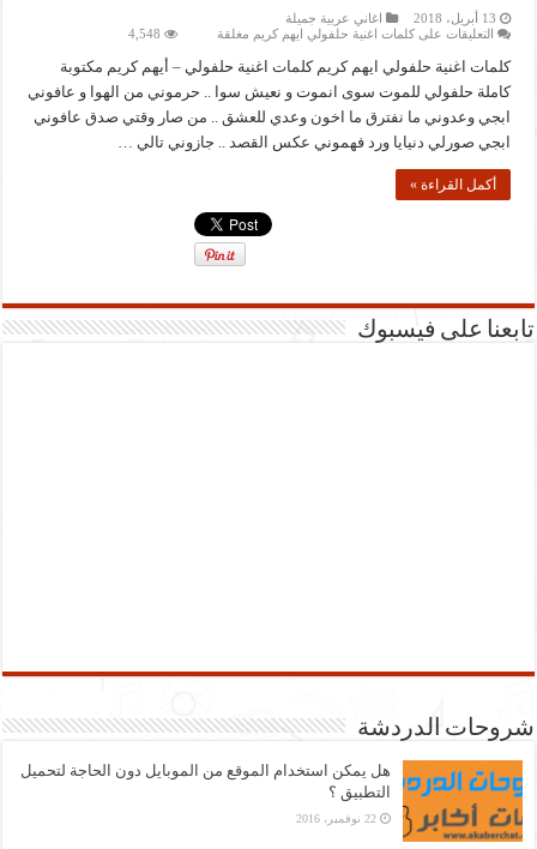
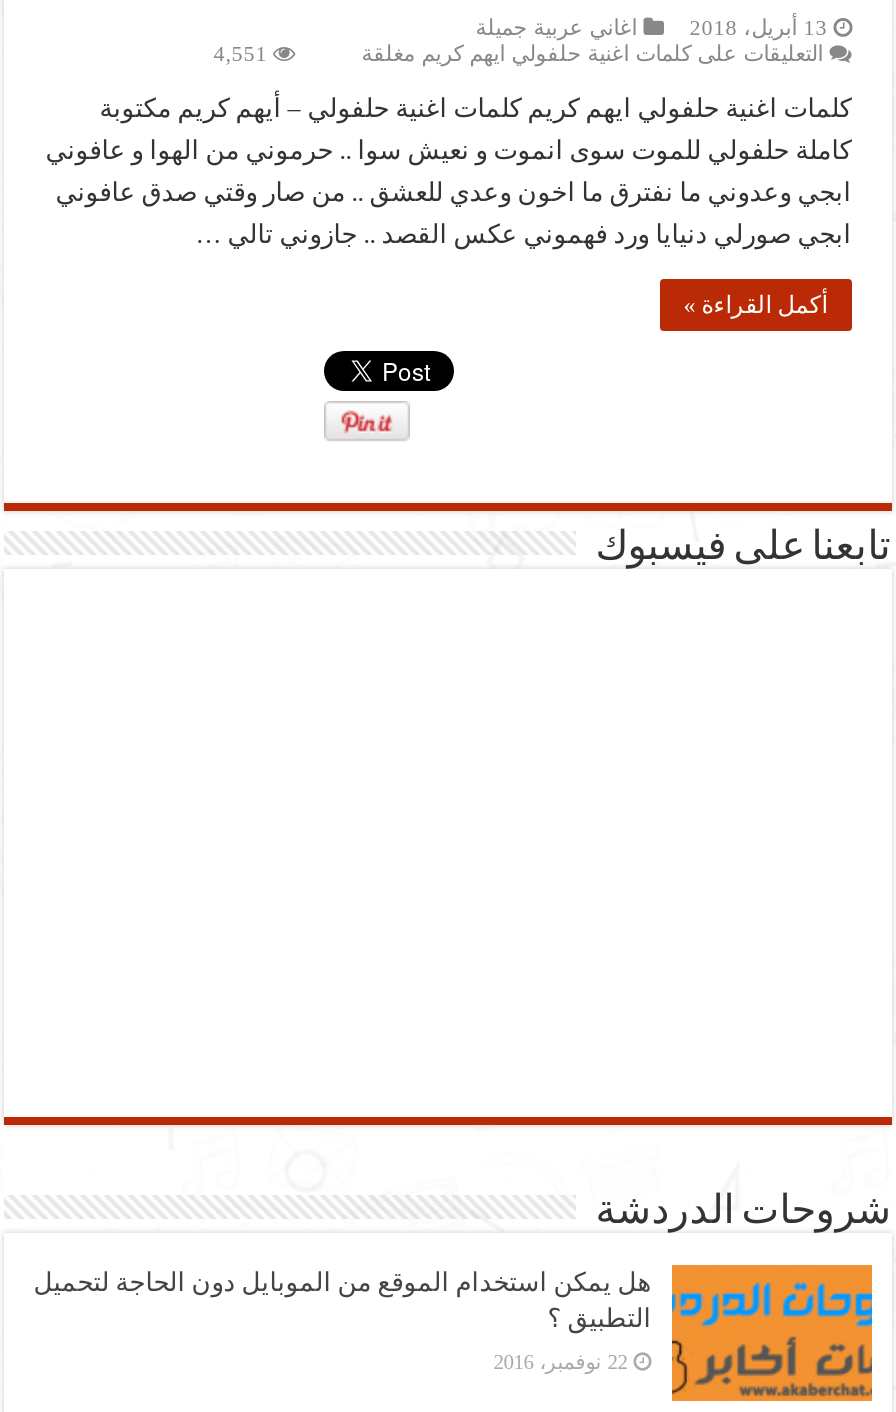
- 4,548
+ 4,551
